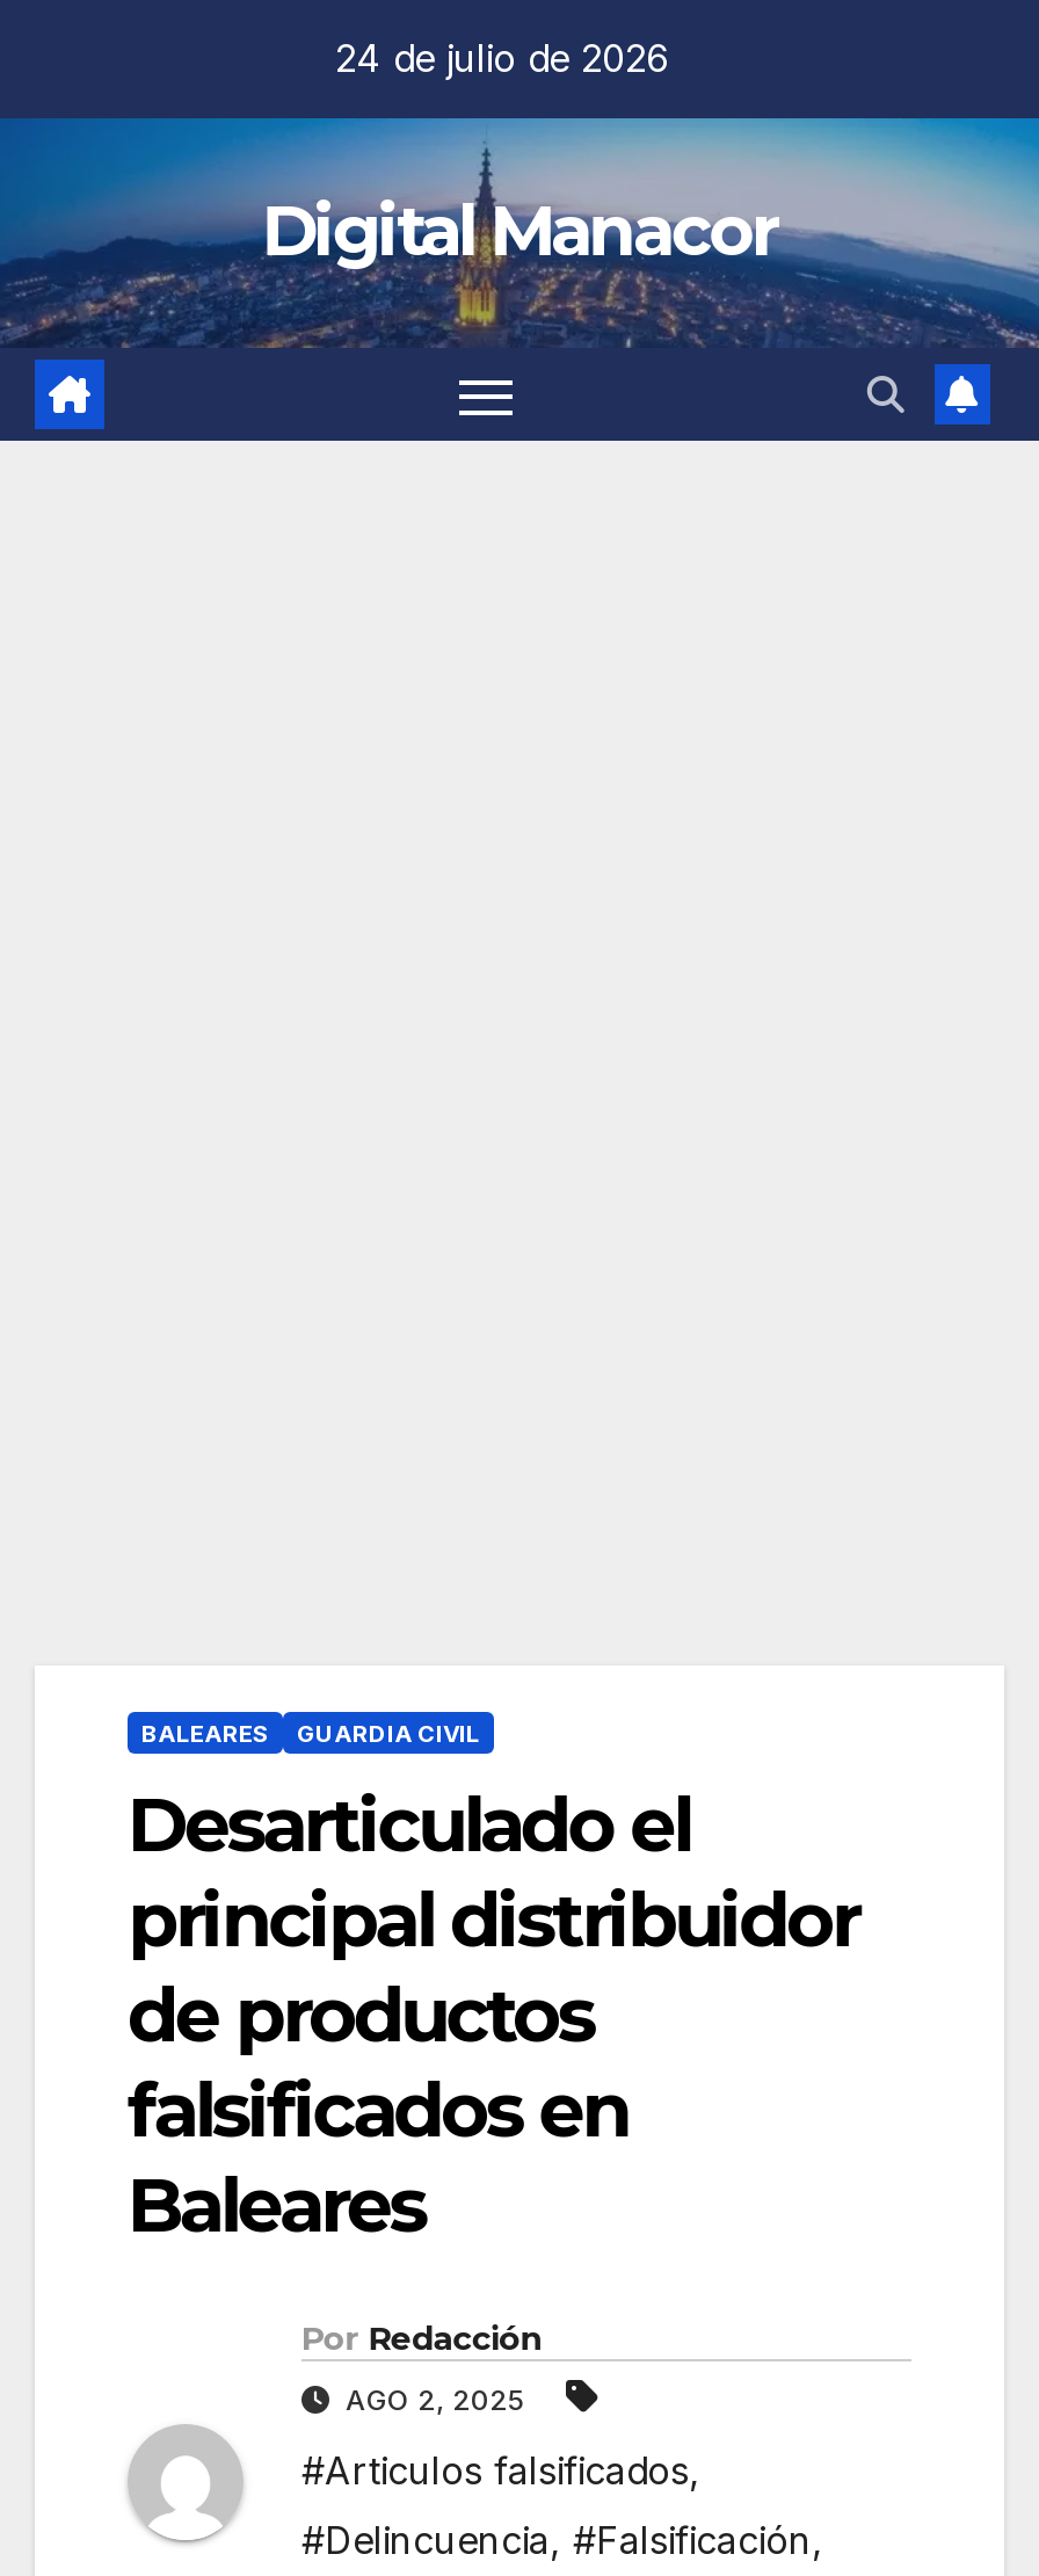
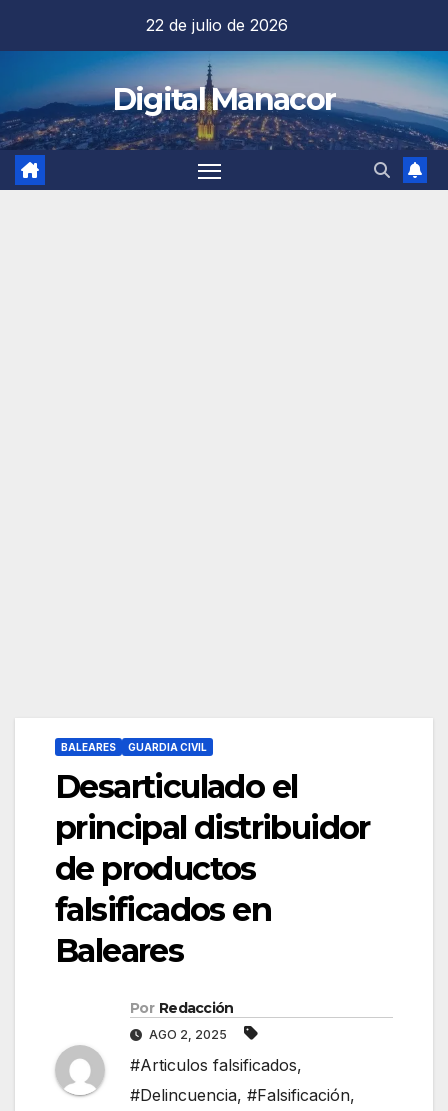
- 24 de julio de 2026
+ 22 de julio de 2026
